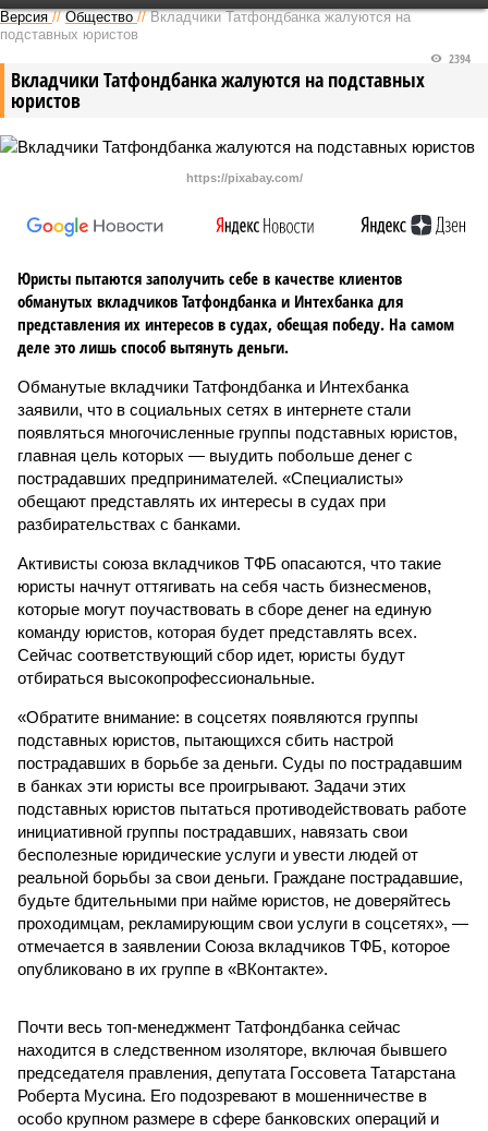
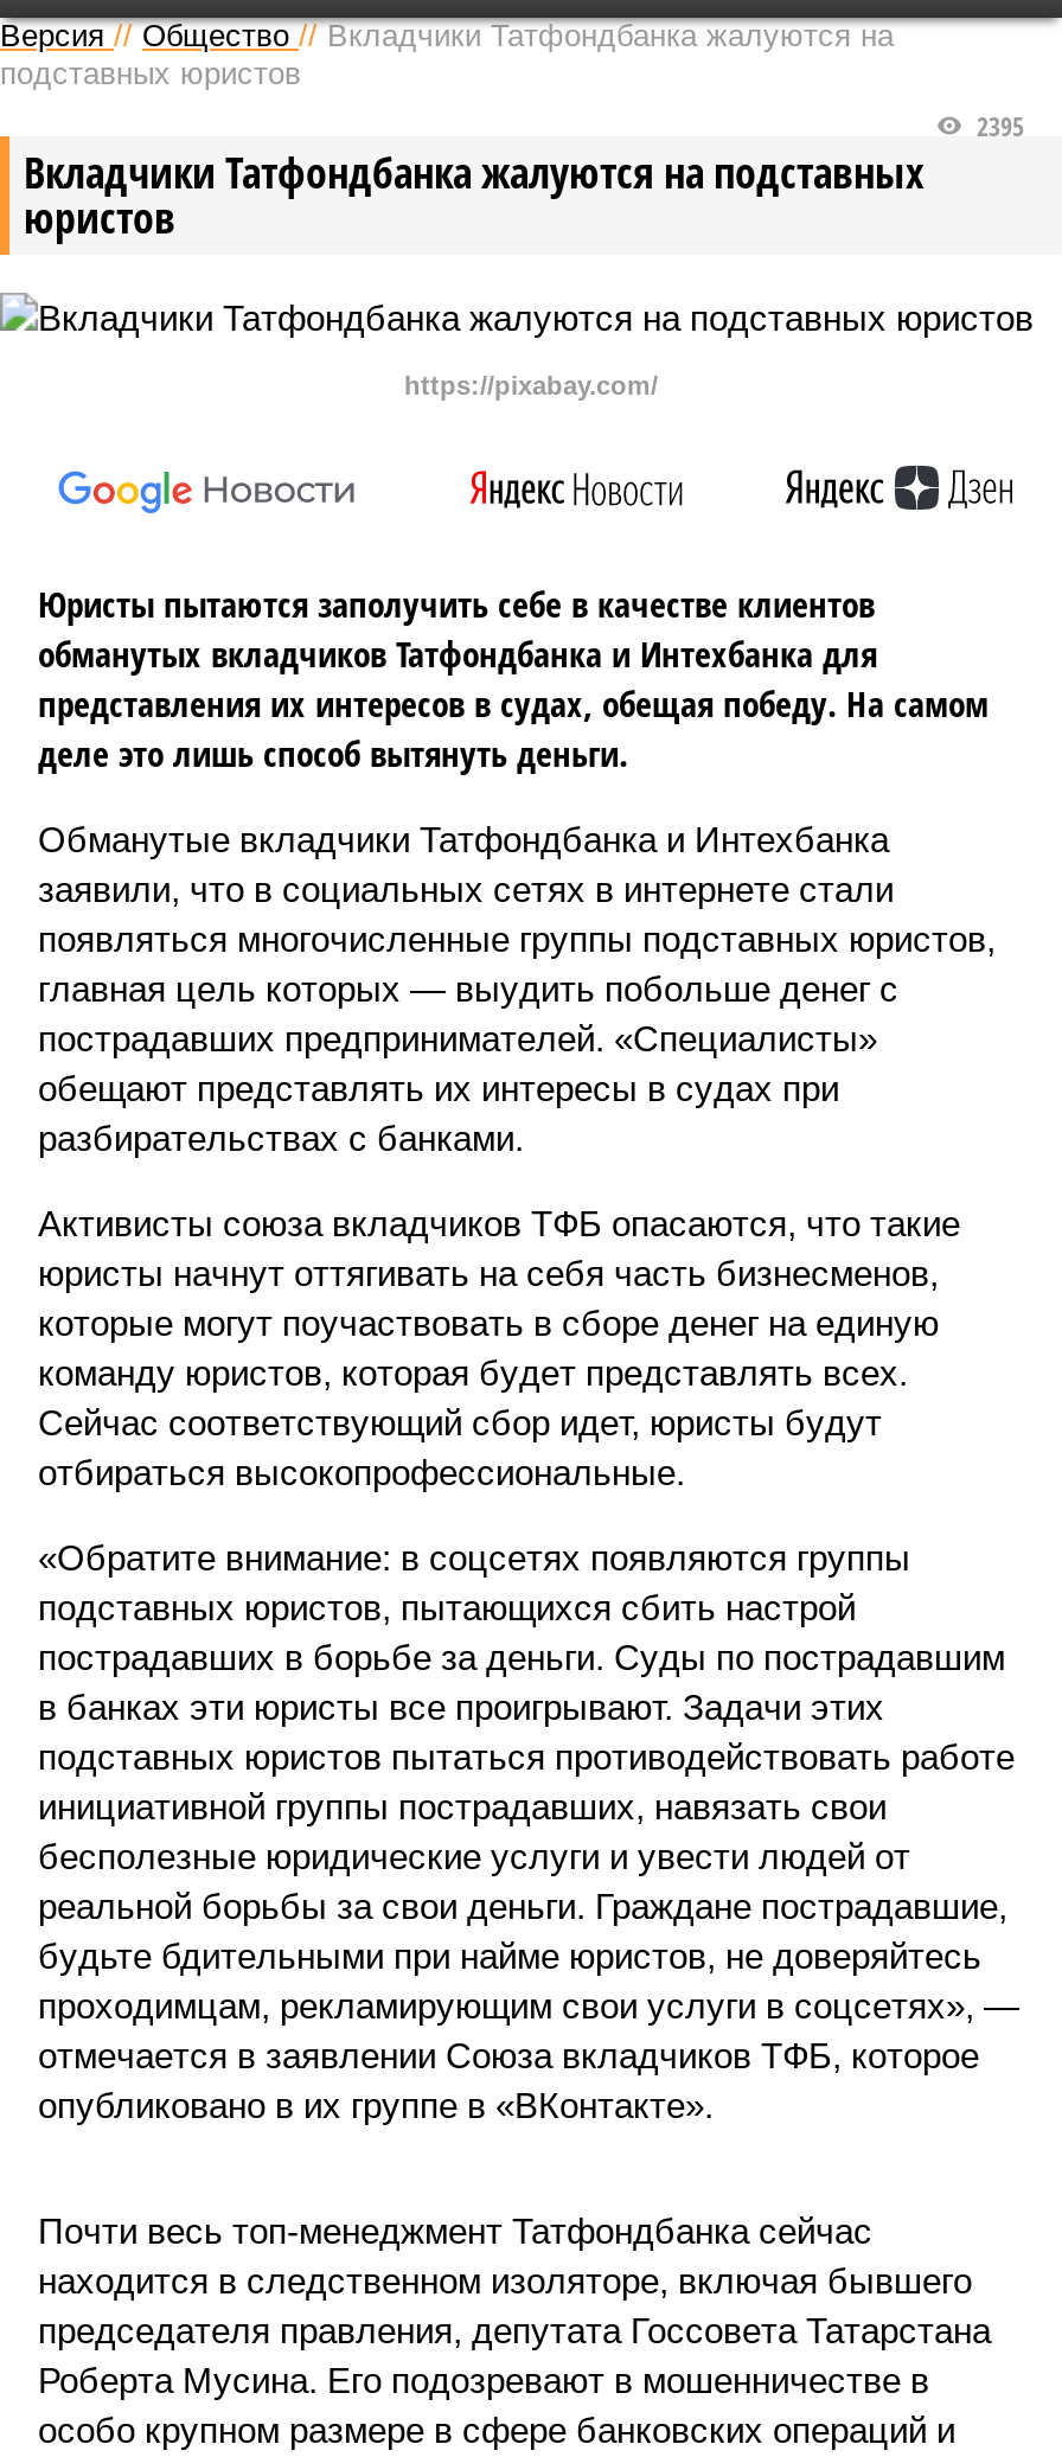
- 2394
+ 2395
